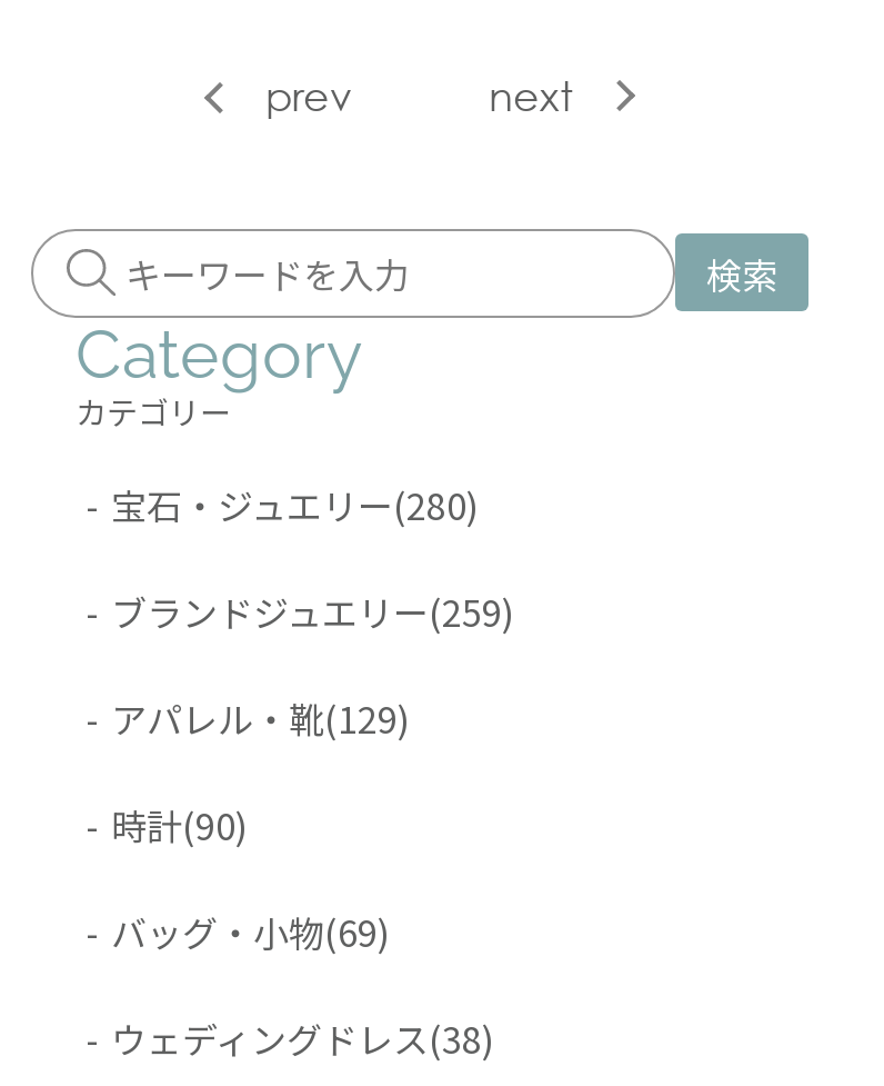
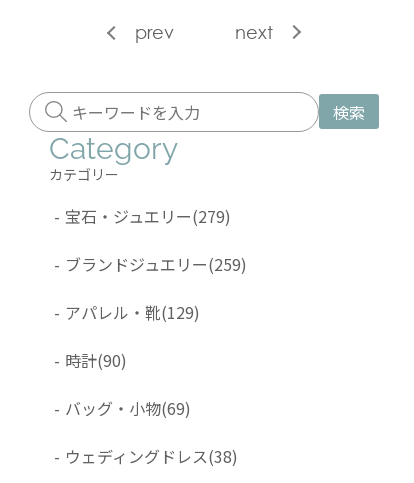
- - 宝石・ジュエリー(280)
+ - 宝石・ジュエリー(279)
